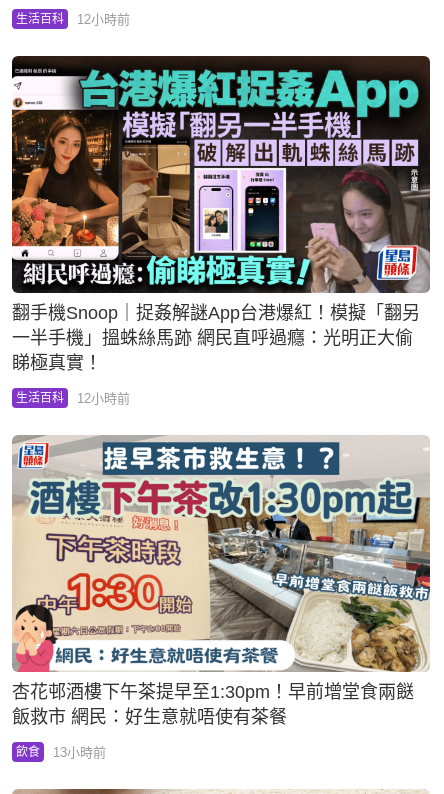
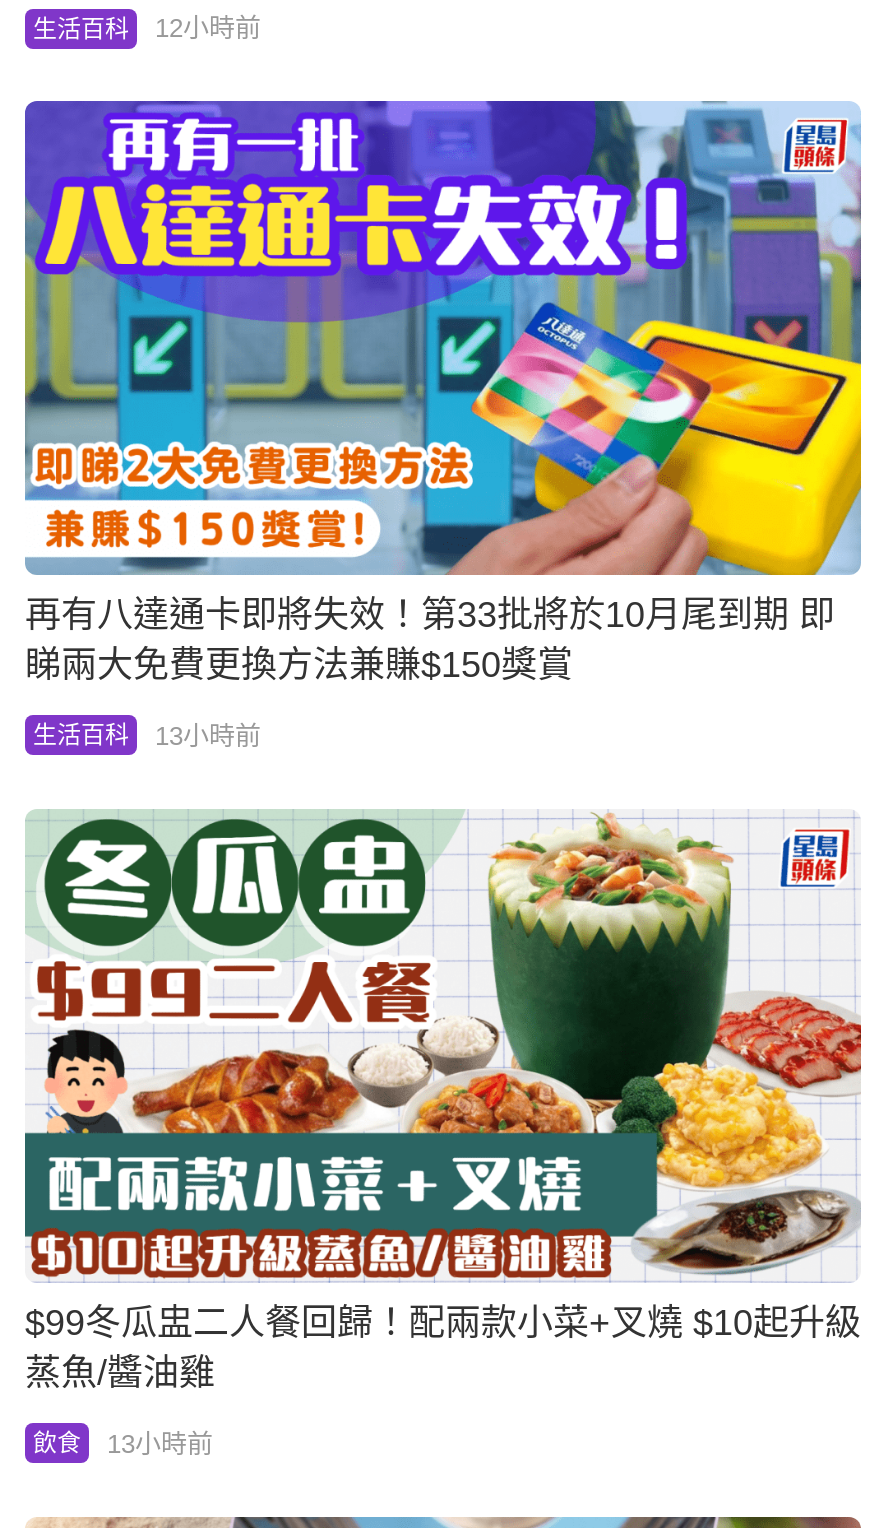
- [image]
- 翻手機Snoop｜捉姦解謎App台港爆紅！模擬「翻另
- 一半手機」搵蛛絲馬跡 網民直呼過癮：光明正大偷
- 睇極真實！
+ [image]
+ 再有八達通卡即將失效！第33批將於10月尾到期 即
+ 睇兩大免費更換方法兼賺$150獎賞

- 生活百科 12小時前
+ 生活百科 13小時前

- [image]
- 杏花邨酒樓下午茶提早至1:30pm！早前增堂食兩餸
- 飯救市 網民：好生意就唔使有茶餐
+ [image]
+ $99冬瓜盅二人餐回歸！配兩款小菜+叉燒 $10起升級
+ 蒸魚/醬油雞
